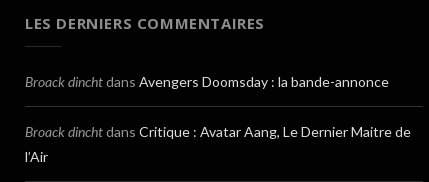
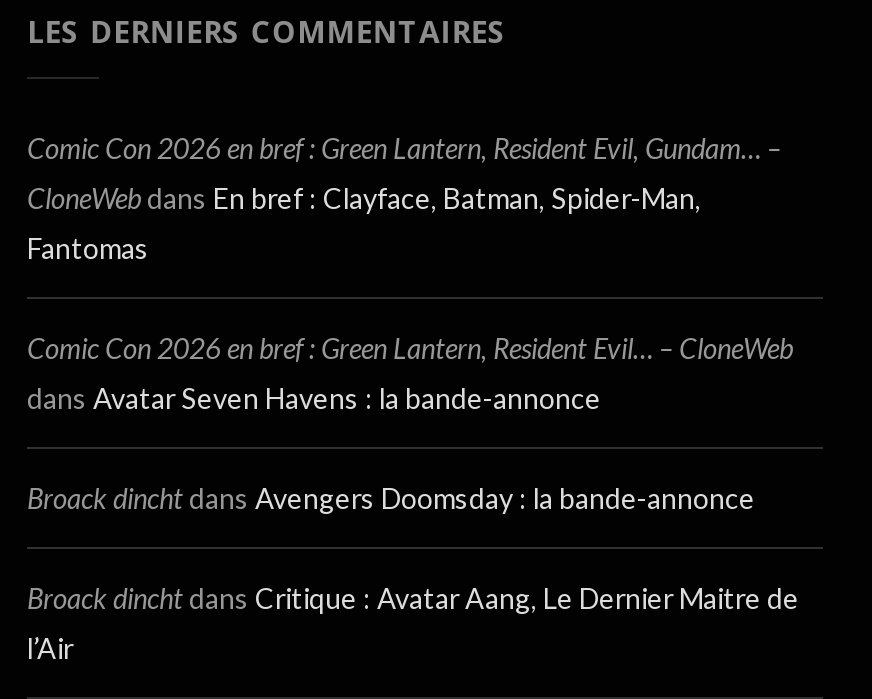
+ Comic Con 2026 en bref : Green Lantern, Resident Evil, Gundam… –
+ CloneWeb dans En bref : Clayface, Batman, Spider-Man,
+ Fantomas
+ Comic Con 2026 en bref : Green Lantern, Resident Evil… – CloneWeb
+ dans Avatar Seven Havens : la bande-annonce
